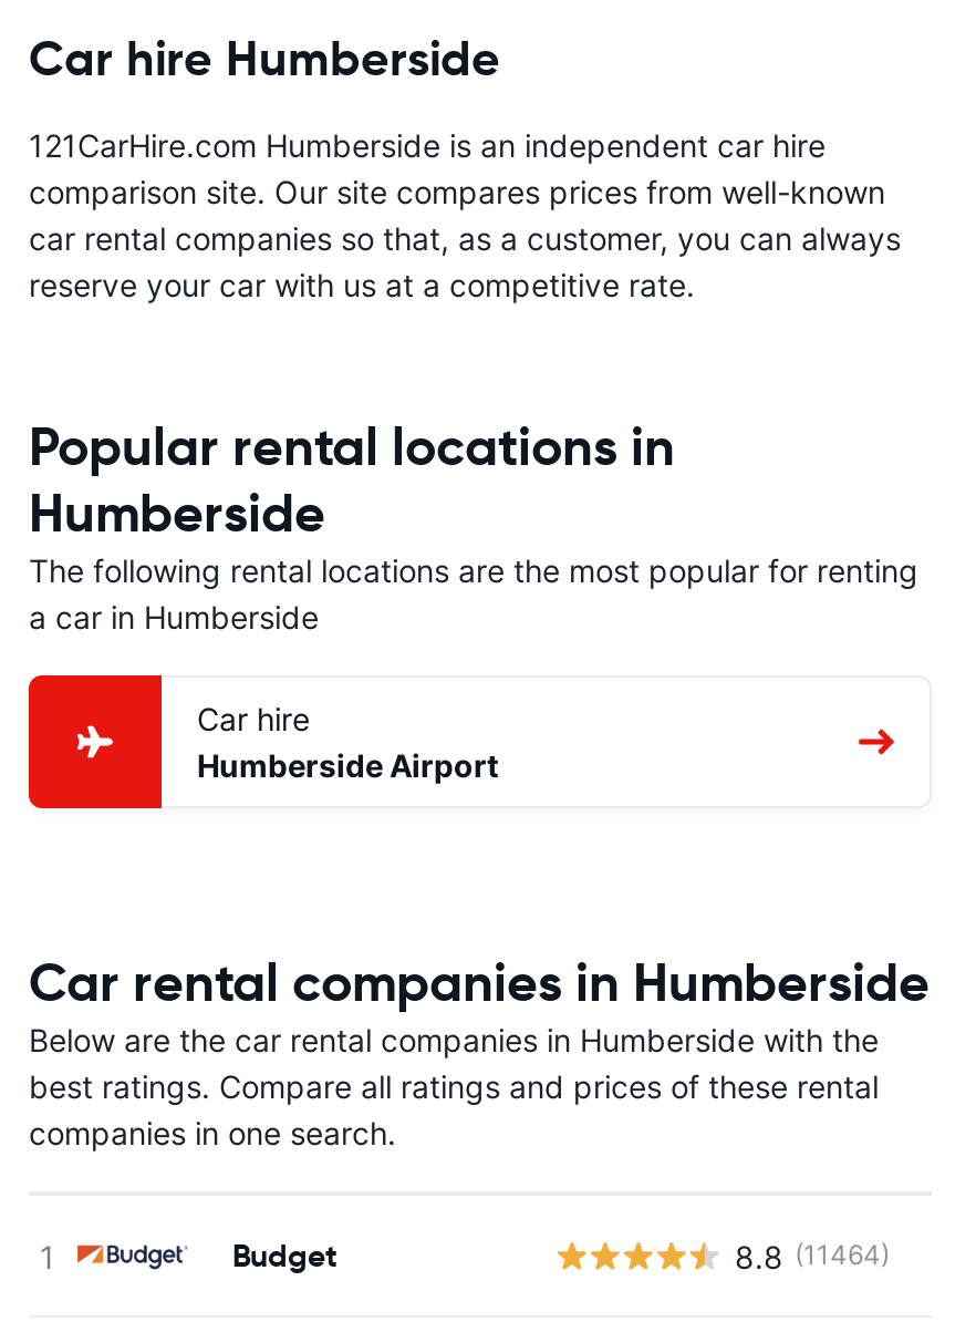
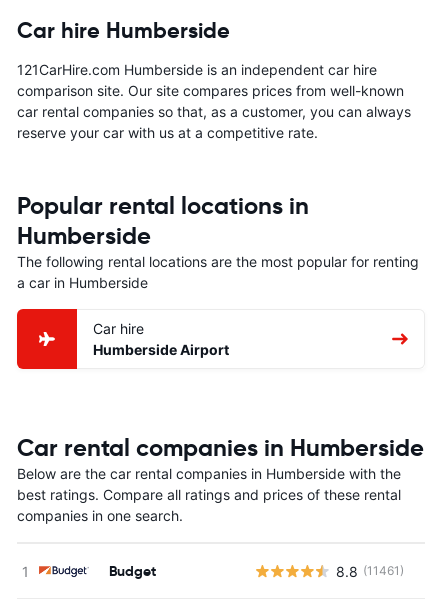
- 8.8 (11464)
+ 8.8 (11461)
